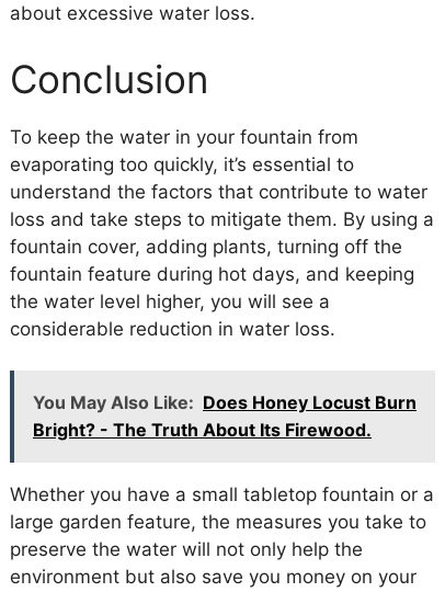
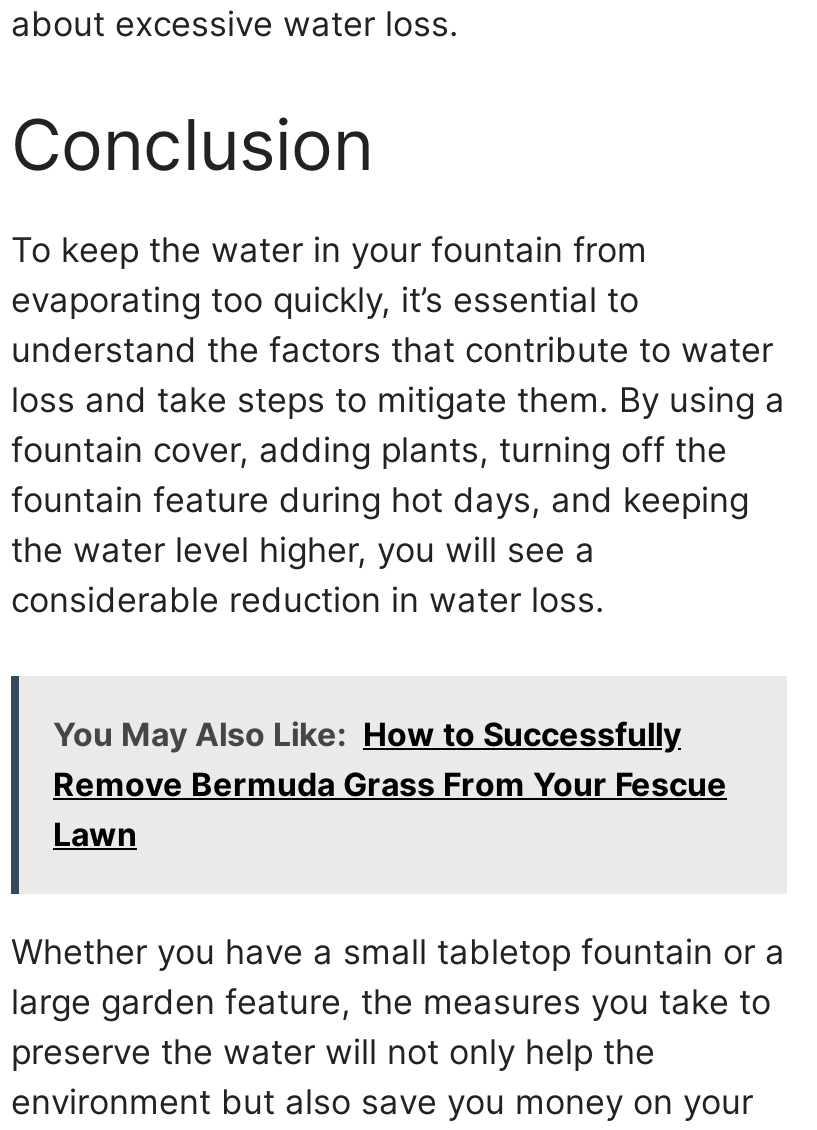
- You May Also Like: Does Honey Locust Burn
- Bright? - The Truth About Its Firewood.
+ You May Also Like: How to Successfully
+ Remove Bermuda Grass From Your Fescue
+ Lawn
